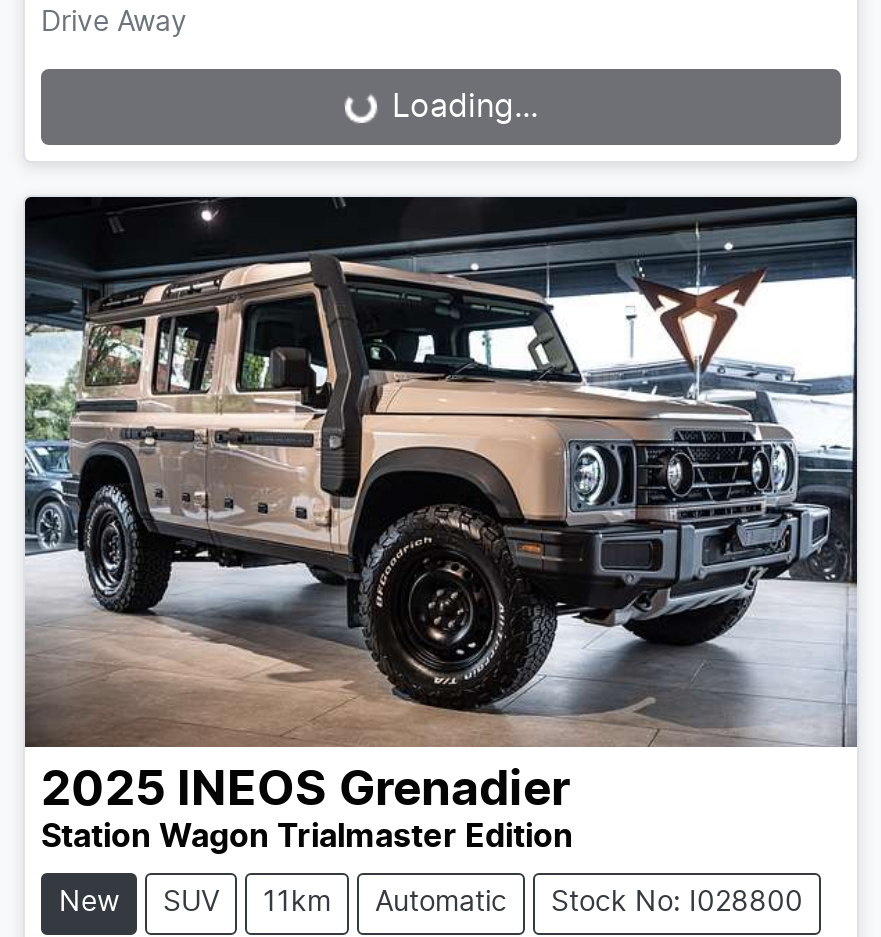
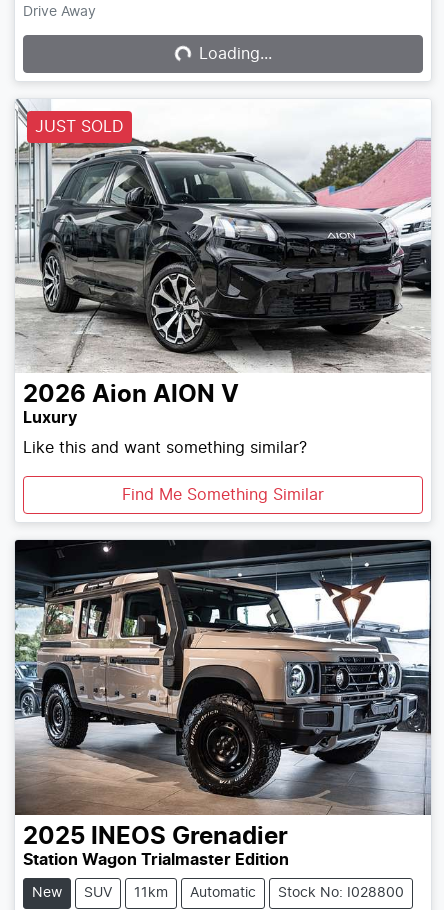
+ [image]
+ JUST SOLD

+ 2026 Aion AION V
+ Luxury
+ Like this and want something similar?
+ Find Me Something Similar
